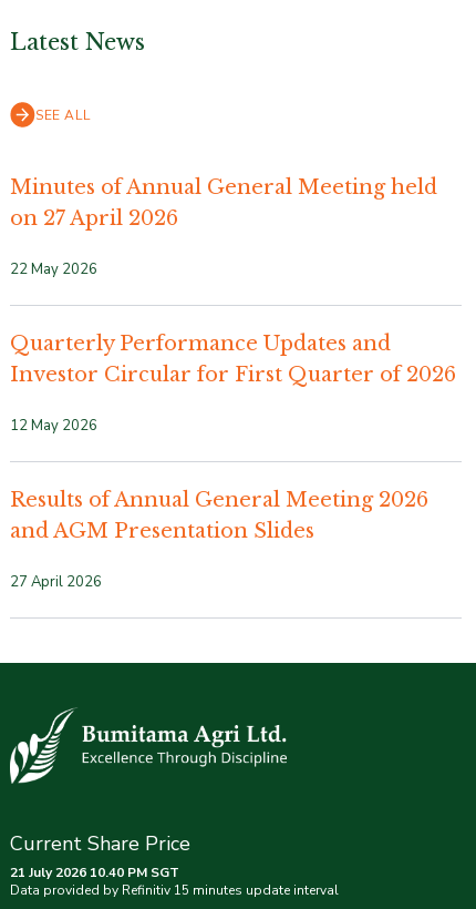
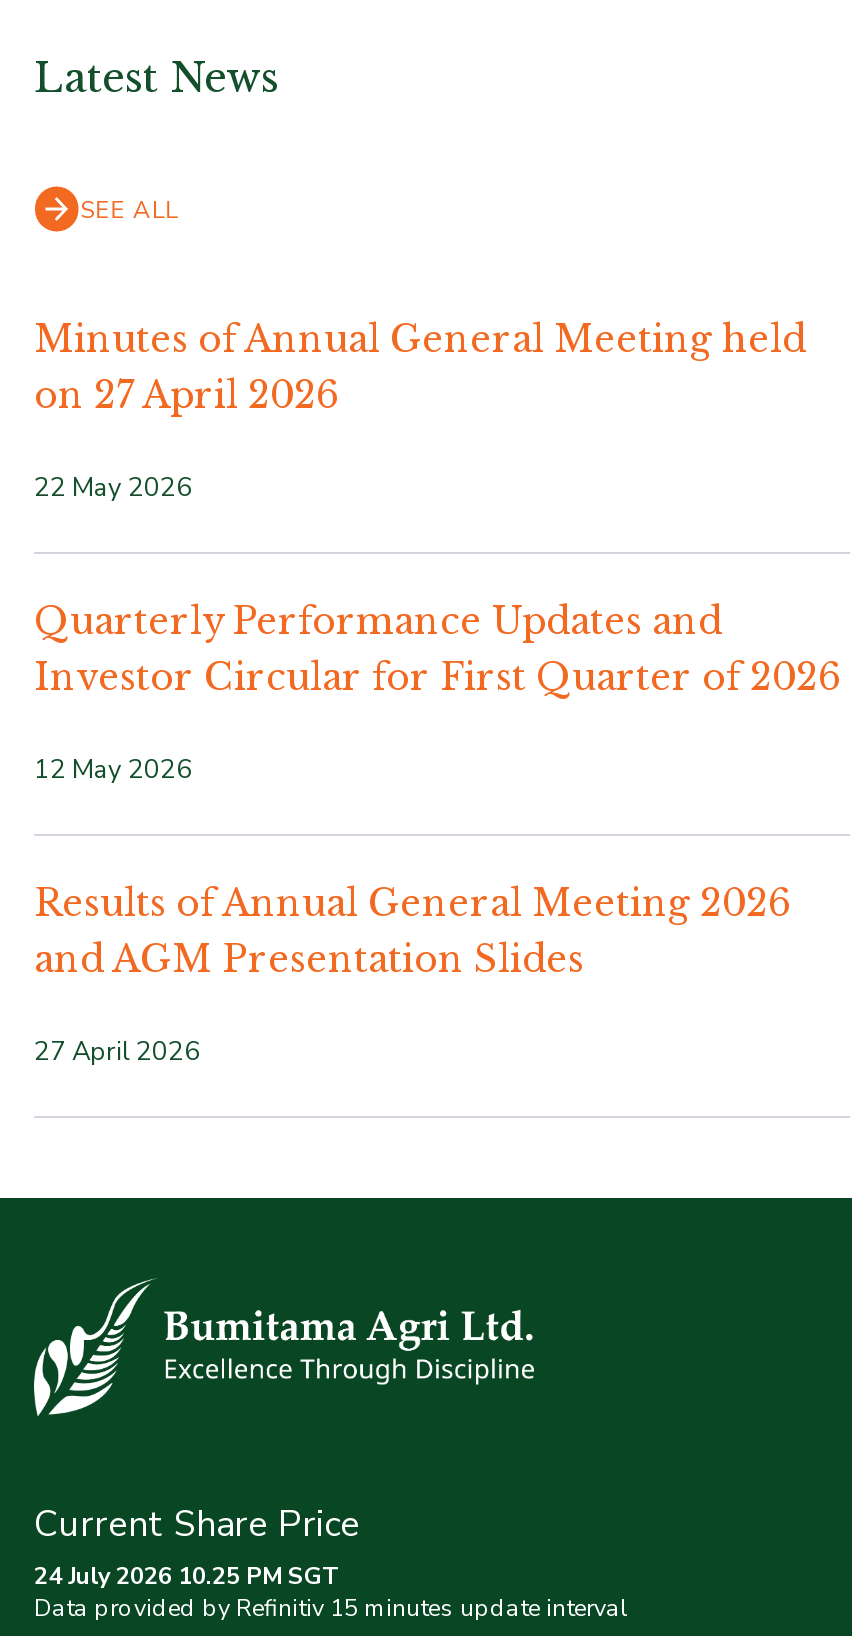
- 21 July 2026 10.40 PM SGT
+ 24 July 2026 10.25 PM SGT
